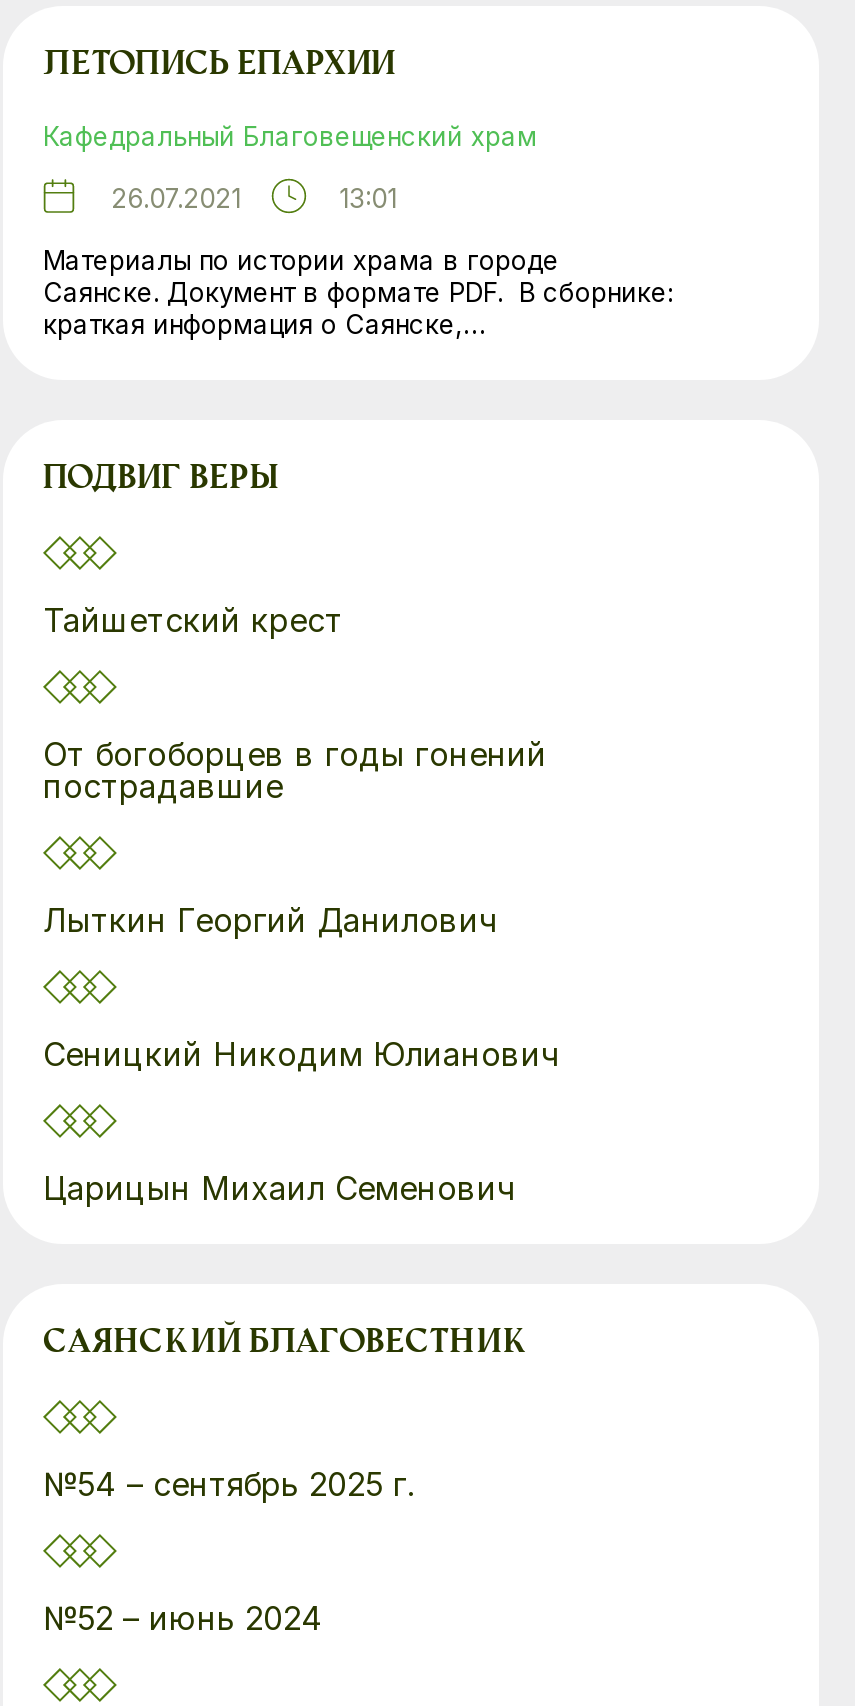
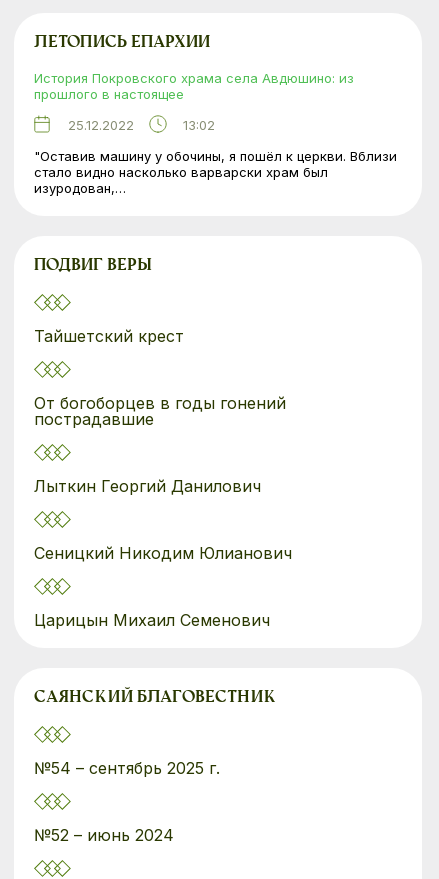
- Кафедральный Благовещенский храм
+ История Покровского храма села Авдюшино: из
+ прошлого в настоящее

- 26.07.2021
- 13:01
+ 25.12.2022
+ 13:02

- Материалы по истории храма в городе
- Саянске. Документ в формате PDF. В сборнике:
- краткая информация о Саянске,…
+ "Оставив машину у обочины, я пошёл к церкви. Вблизи
+ стало видно насколько варварски храм был
+ изуродован,…
